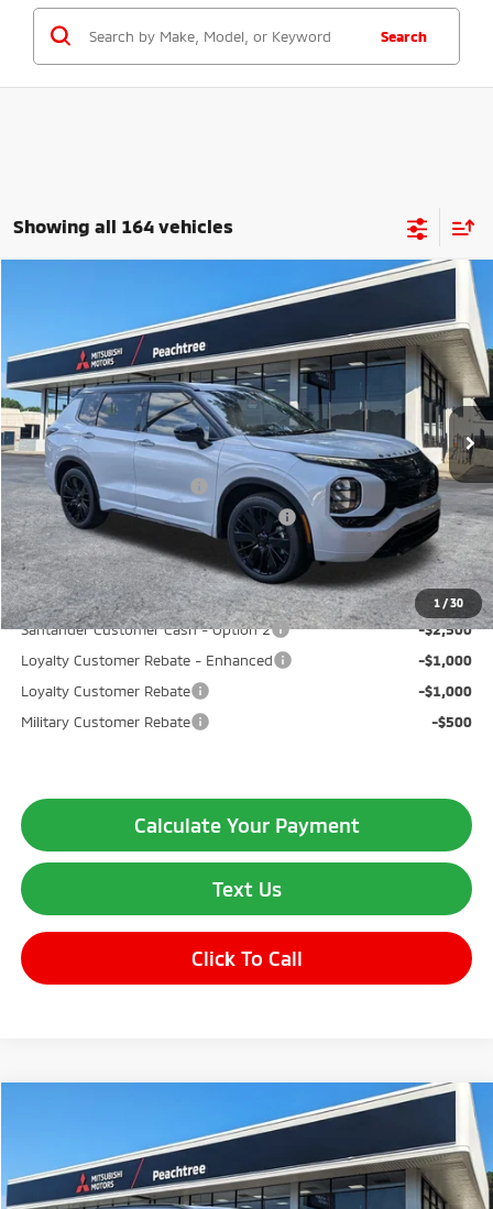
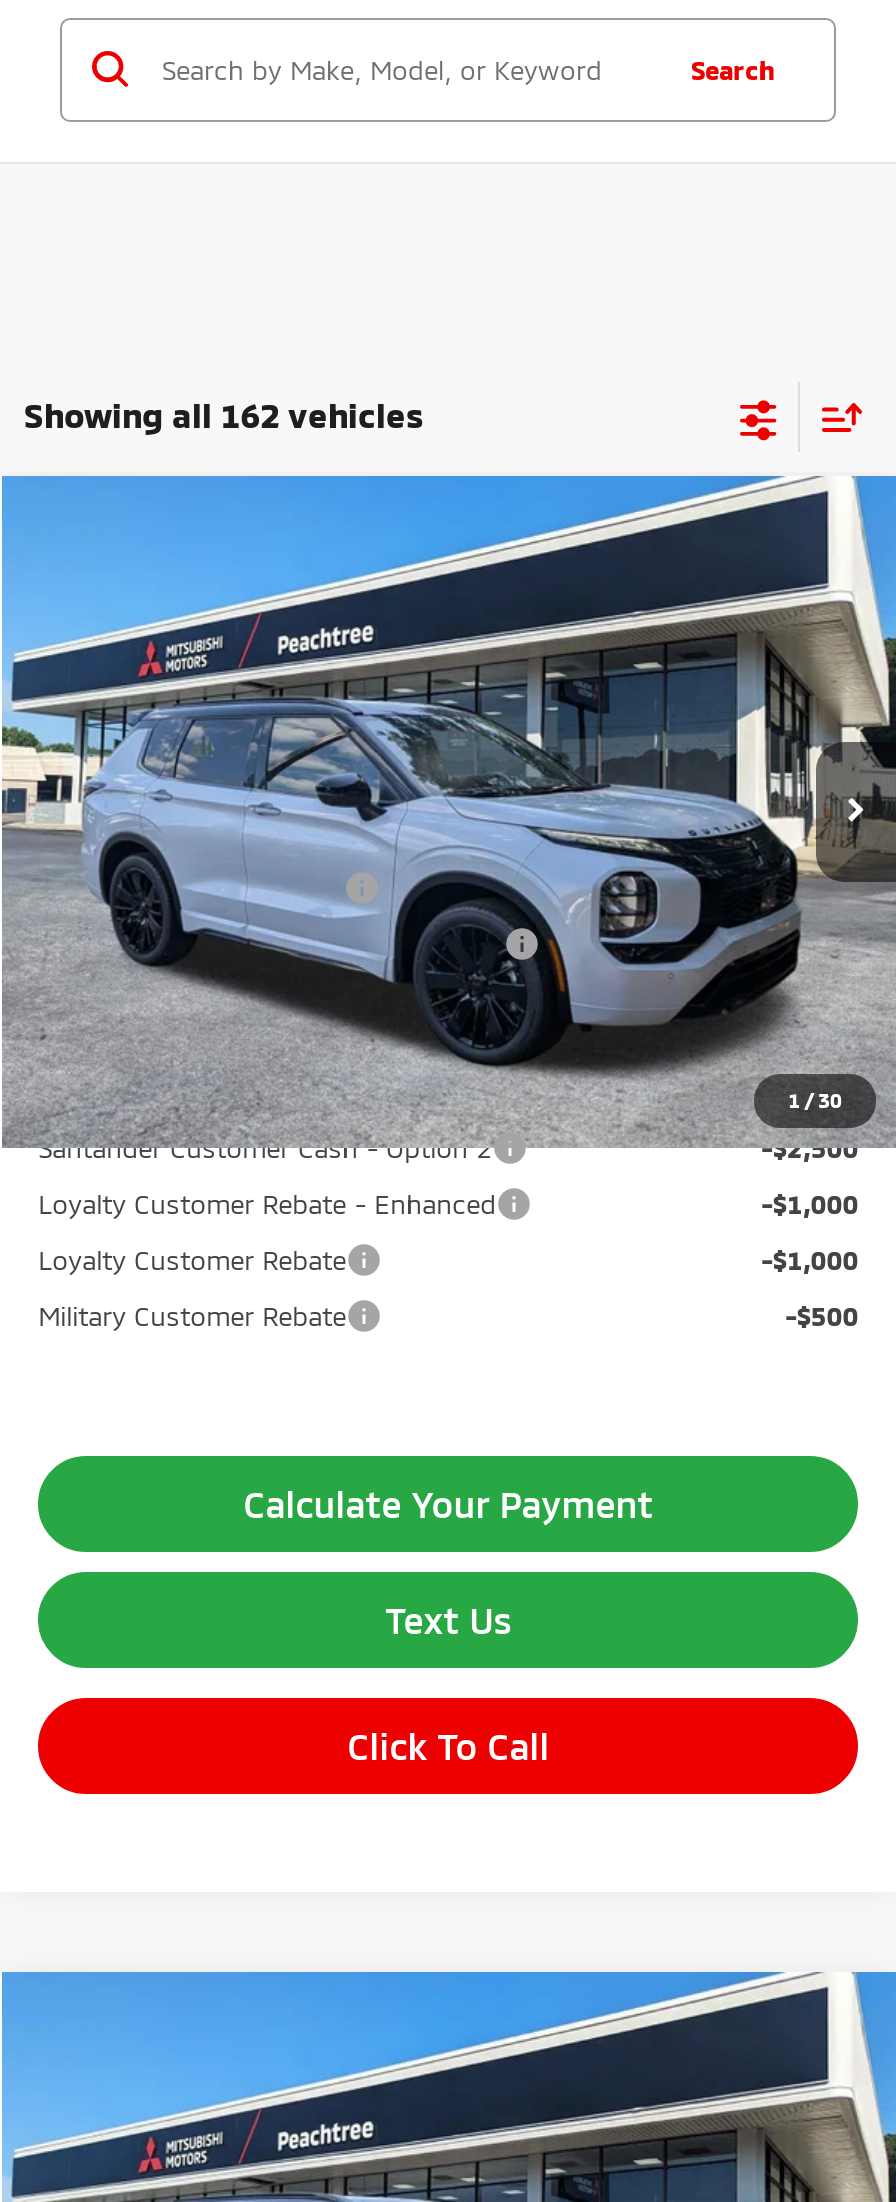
- Showing all 164 vehicles
+ Showing all 162 vehicles
